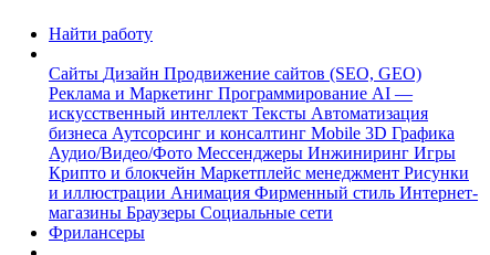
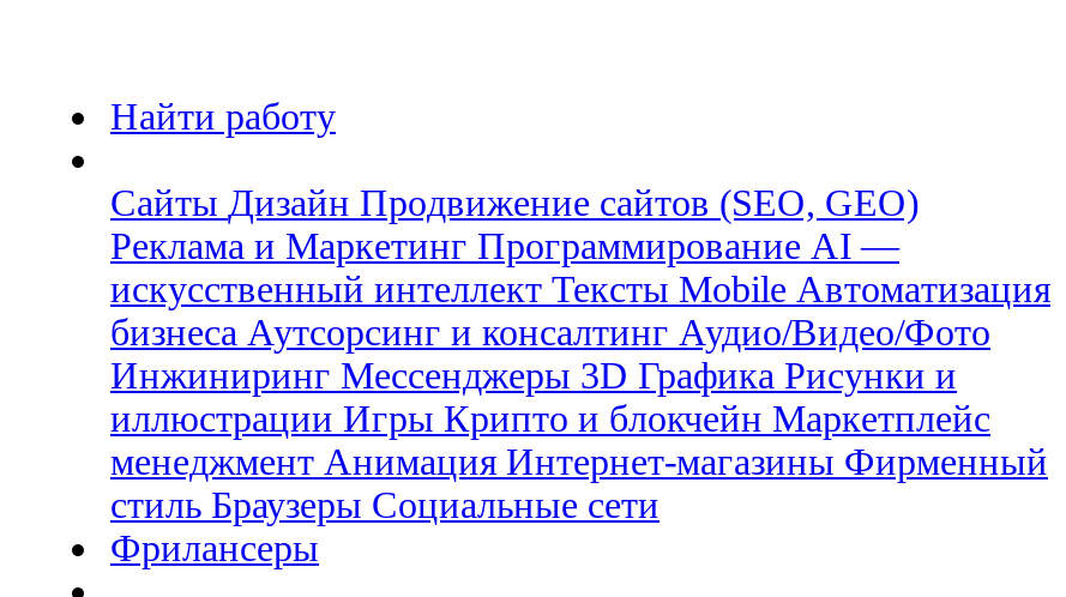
- искусственный интеллект Тексты Автоматизация
- бизнеса Аутсорсинг и консалтинг Mobile 3D Графика
- Аудио/Видео/Фото Мессенджеры Инжиниринг Игры
- Крипто и блокчейн Маркетплейс менеджмент Рисунки
- и иллюстрации Анимация Фирменный стиль Интернет-
- магазины Браузеры Социальные сети
+ искусственный интеллект ТекстыMobile Автоматизация
+ бизнеса Аутсорсинг и консалтинг Аудио/Видео/Фото
+ Инжиниринг Мессенджеры 3D Графика Рисунки и
+ иллюстрации Игры Крипто и блокчейн Маркетплейс
+ менеджмент Анимация Интернет-магазины Фирменный
+ стиль Браузеры Социальные сети
